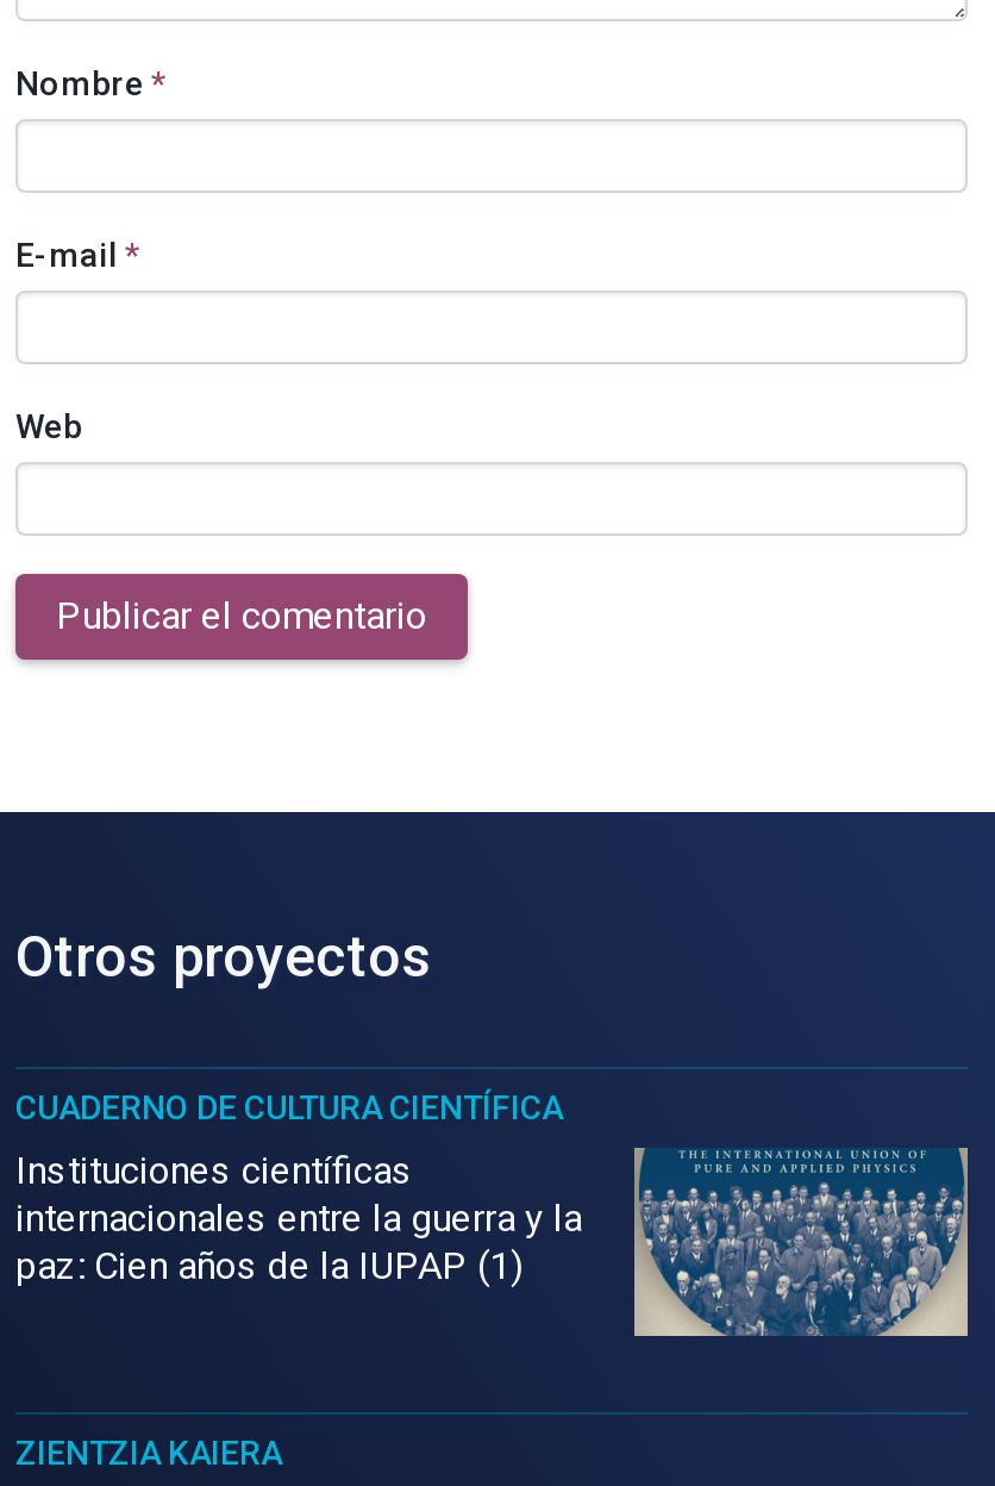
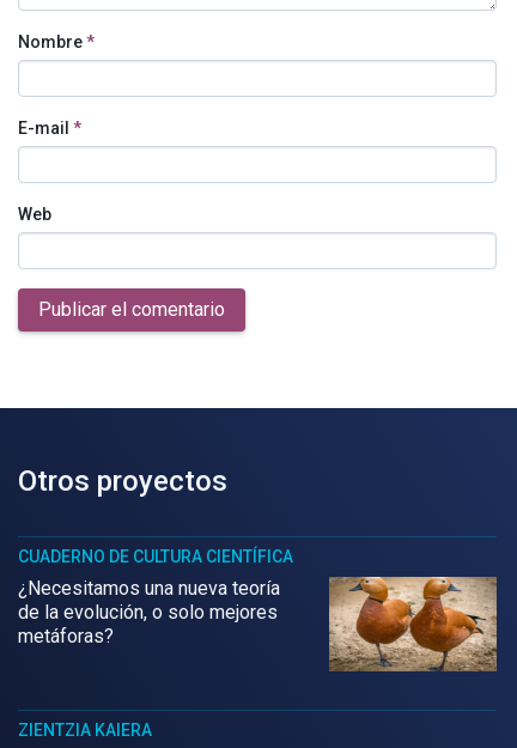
- Instituciones científicas
- internacionales entre la guerra y la
- paz: Cien años de la IUPAP (1)
+ ¿Necesitamos una nueva teoría
+ de la evolución, o solo mejores
+ metáforas?

- [image]
+ [image]
